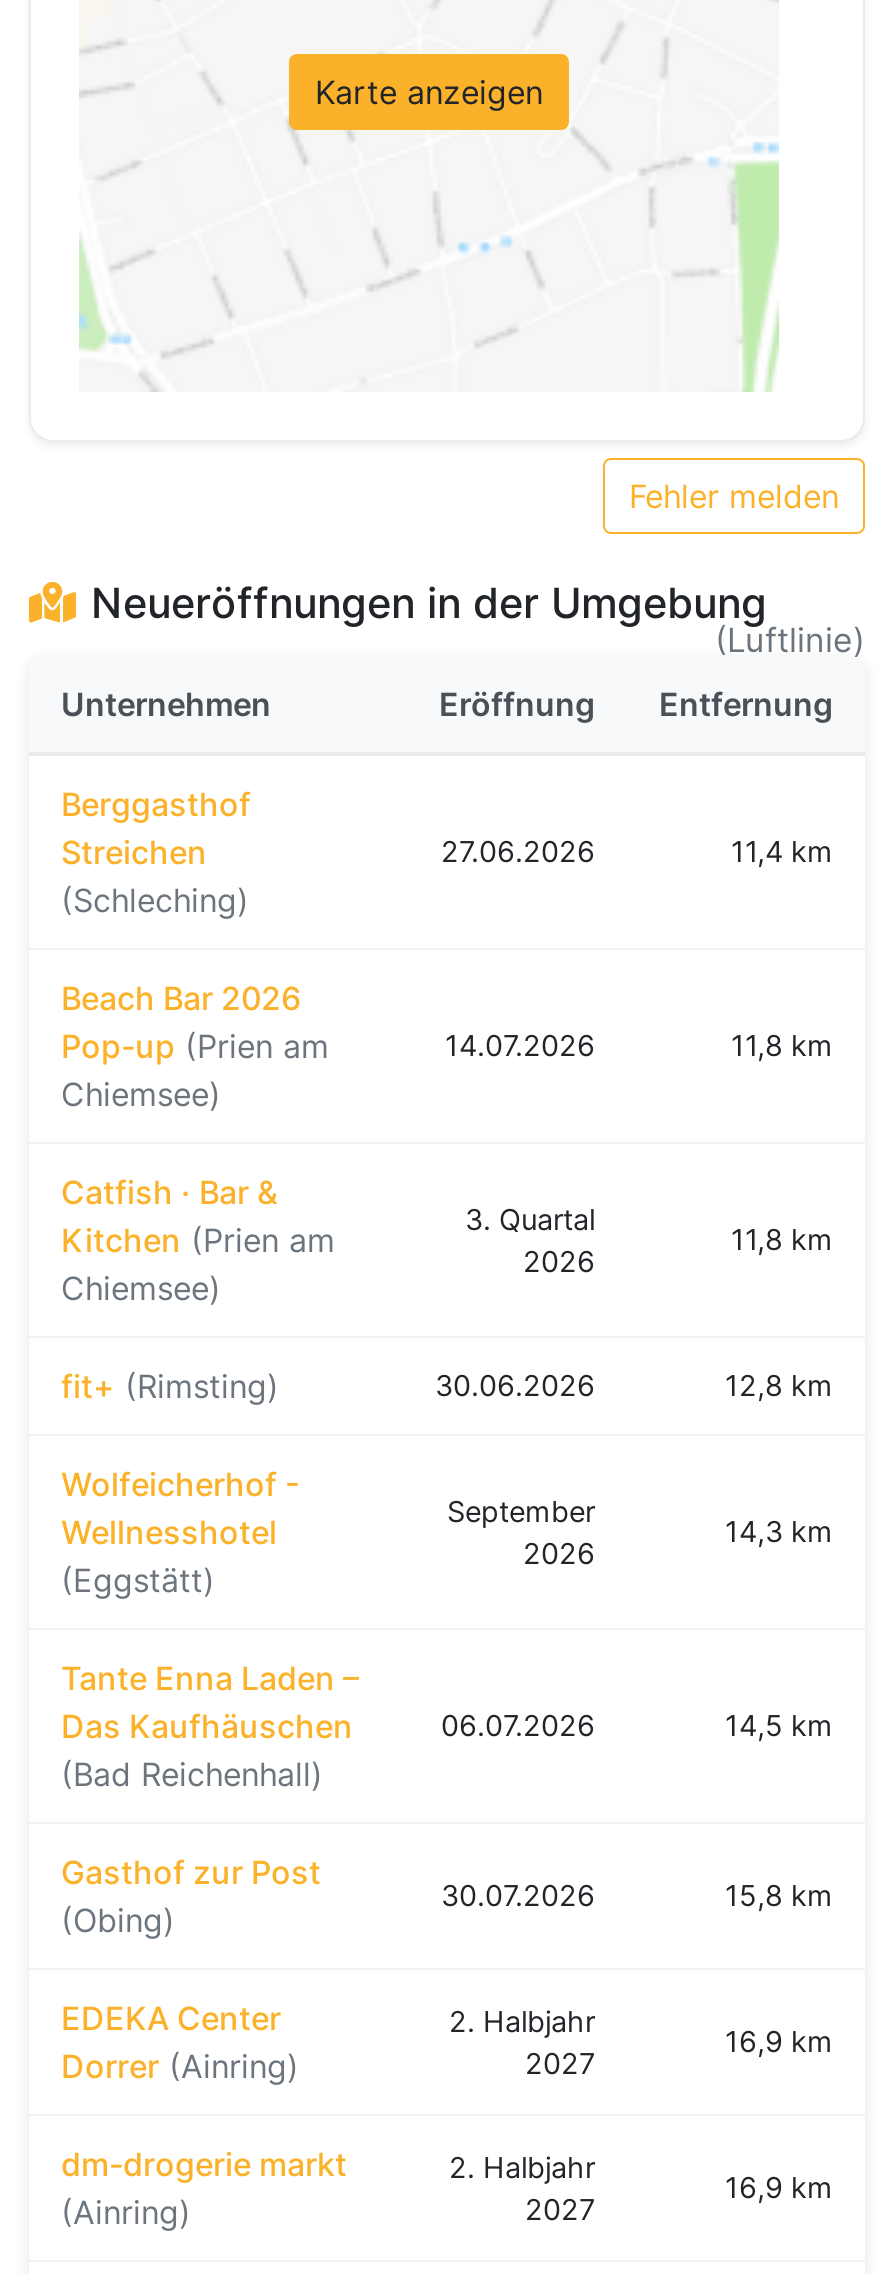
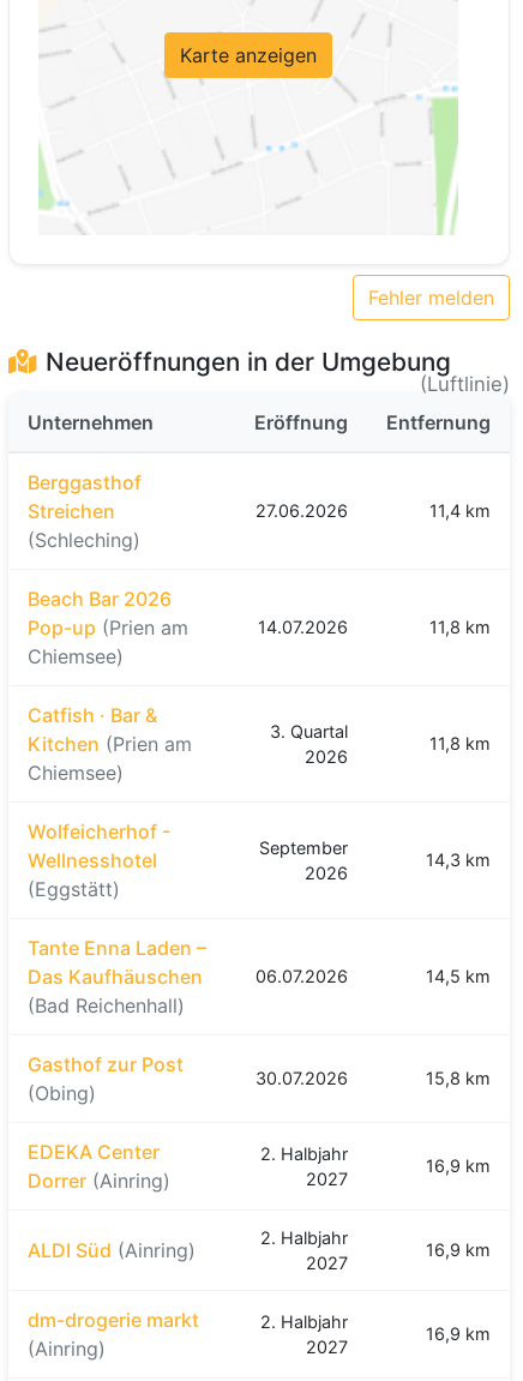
- fit+ (Rimsting)
- 30.06.2026
- 12,8 km

moved up: Wolfeicherhof - | Wellnesshotel | (Eggstätt) | ... | 2027 | 16,9 km

+ ALDI Süd (Ainring)

+ 2. Halbjahr
+ 2027

+ 16,9 km
